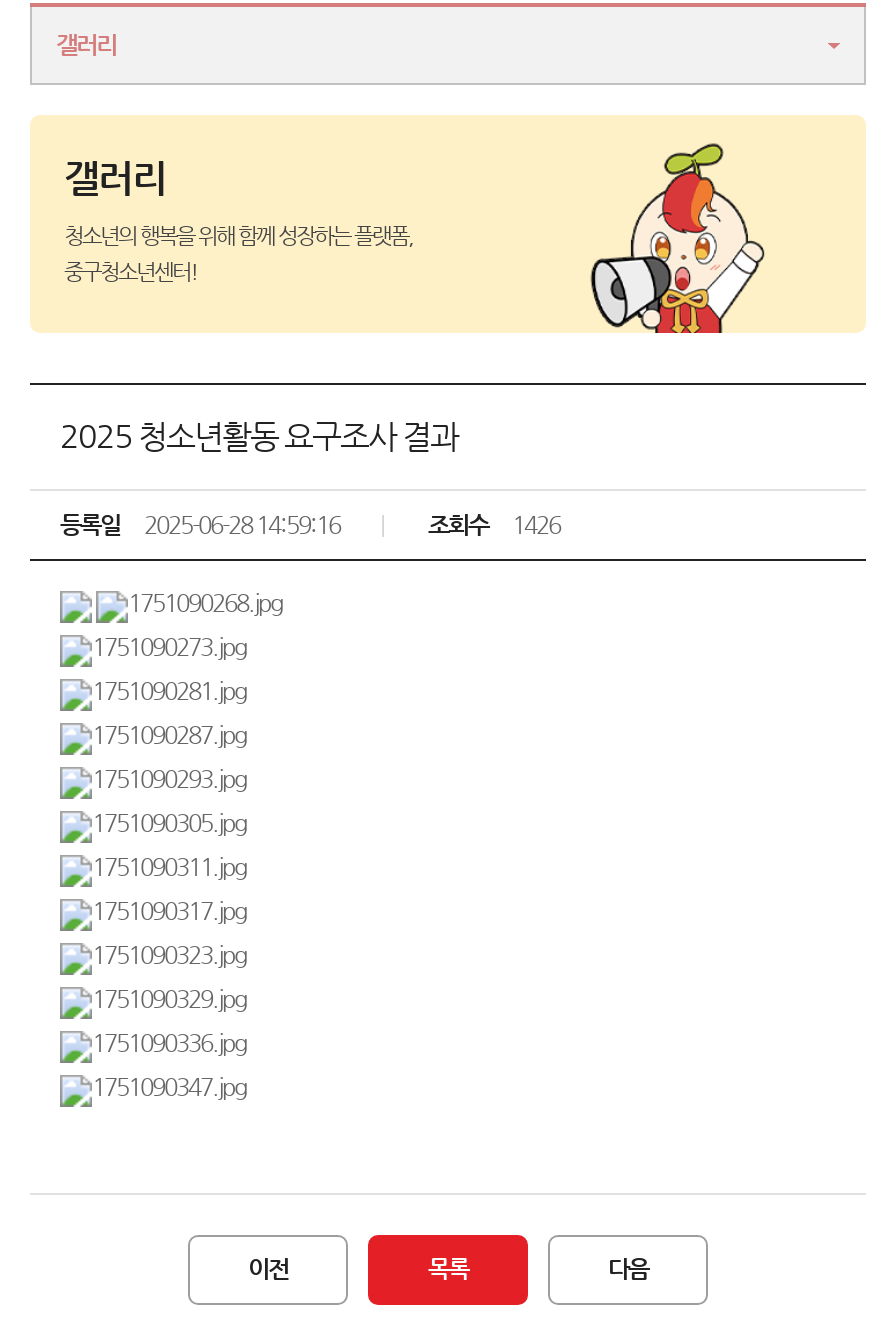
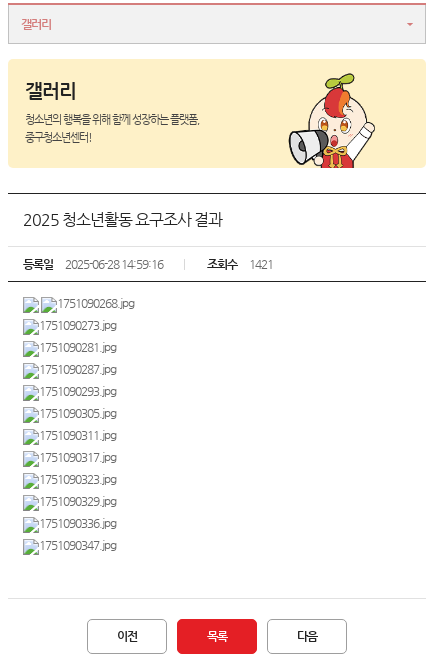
- 조회수 1426
+ 조회수 1421
